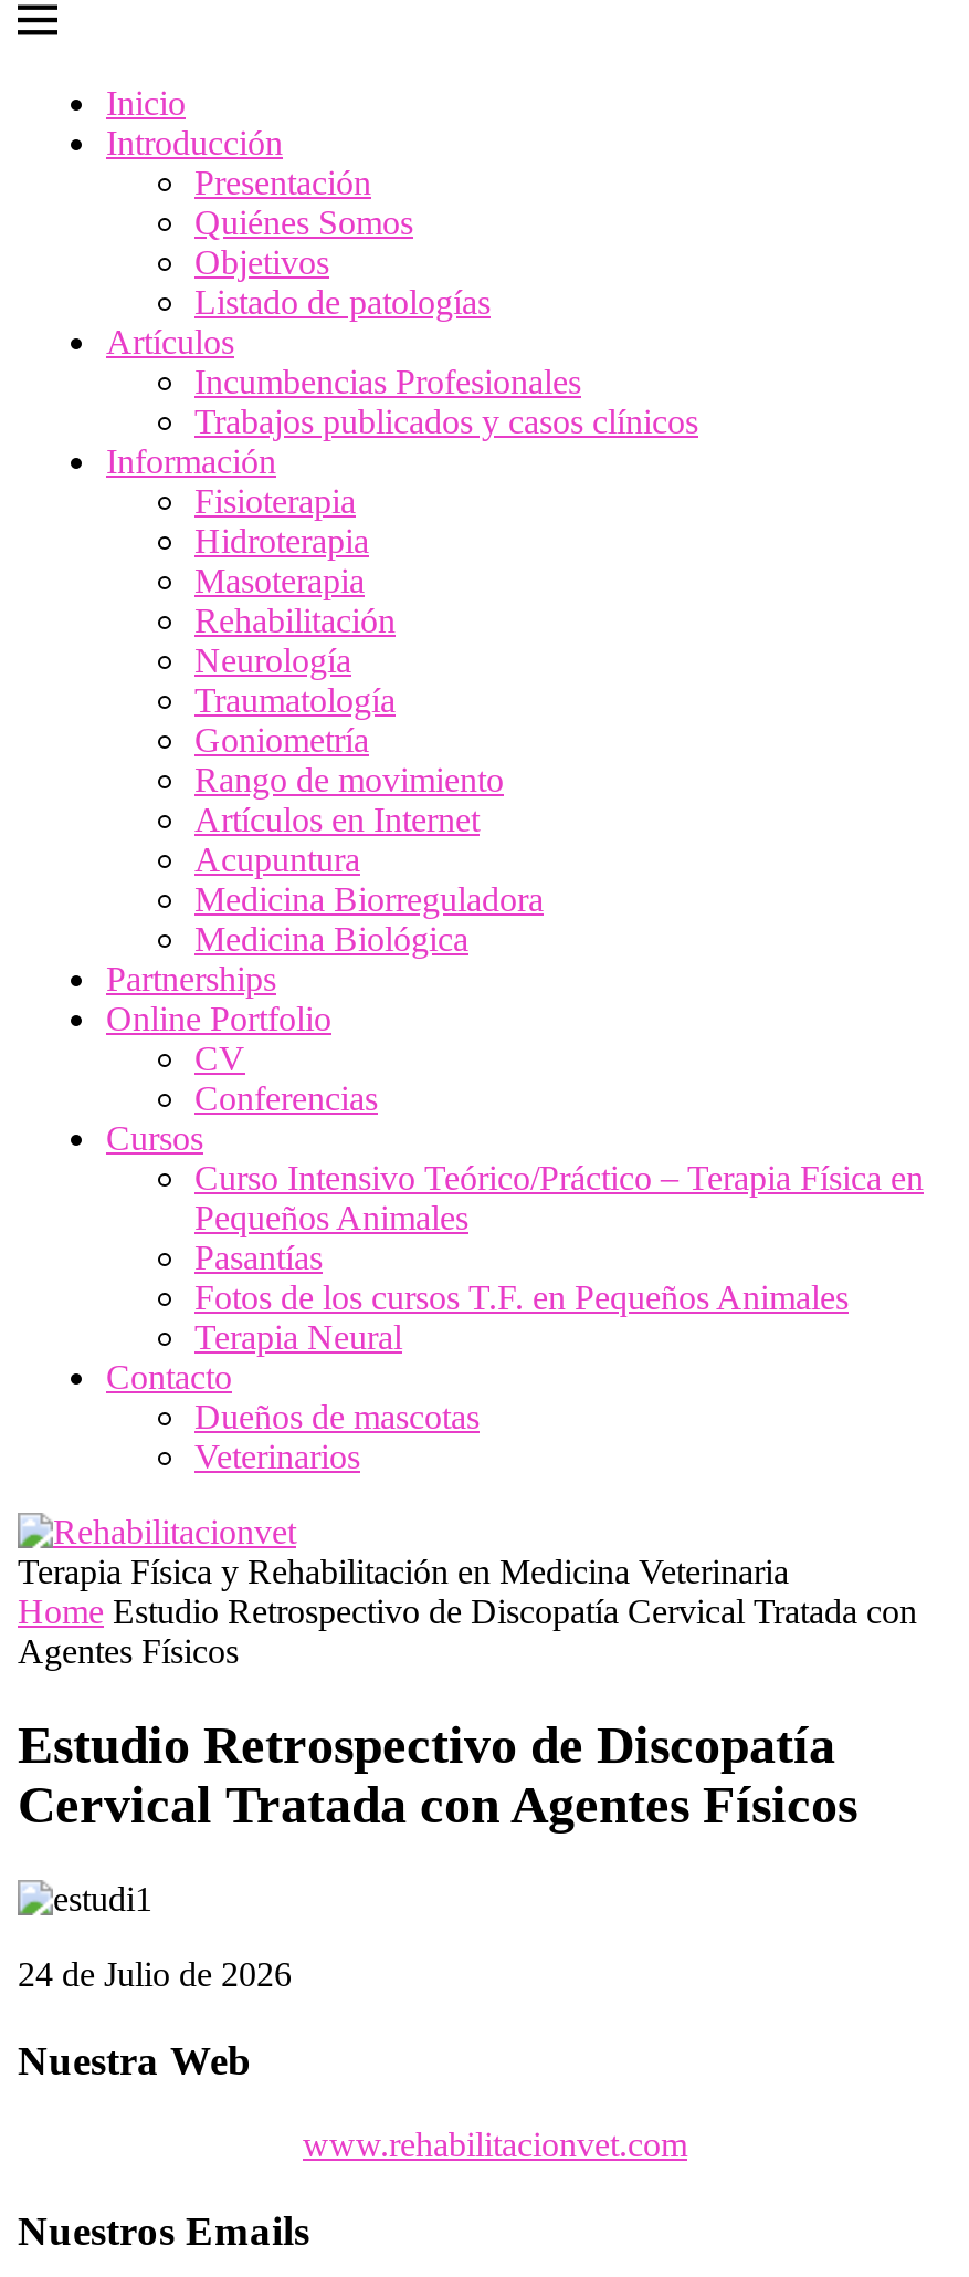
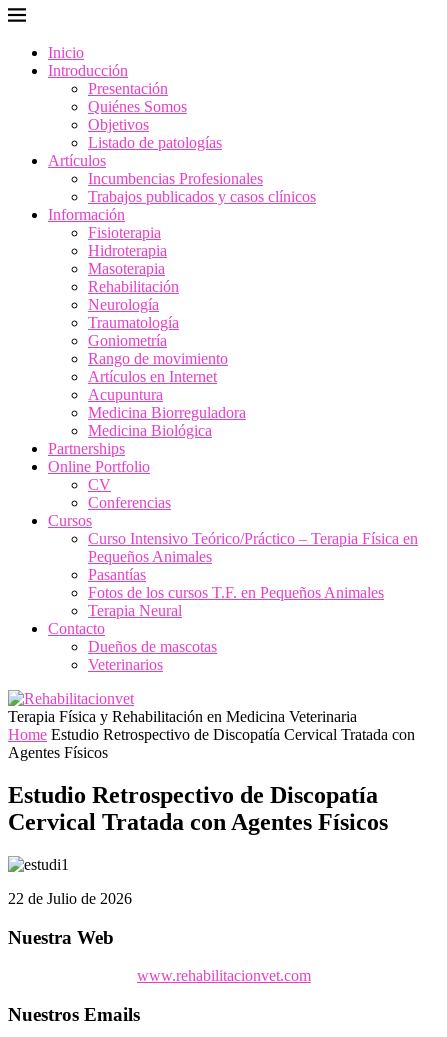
- 24 de Julio de 2026
+ 22 de Julio de 2026
